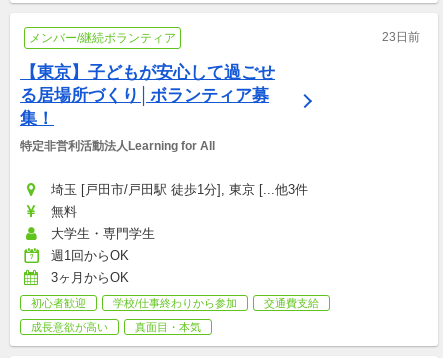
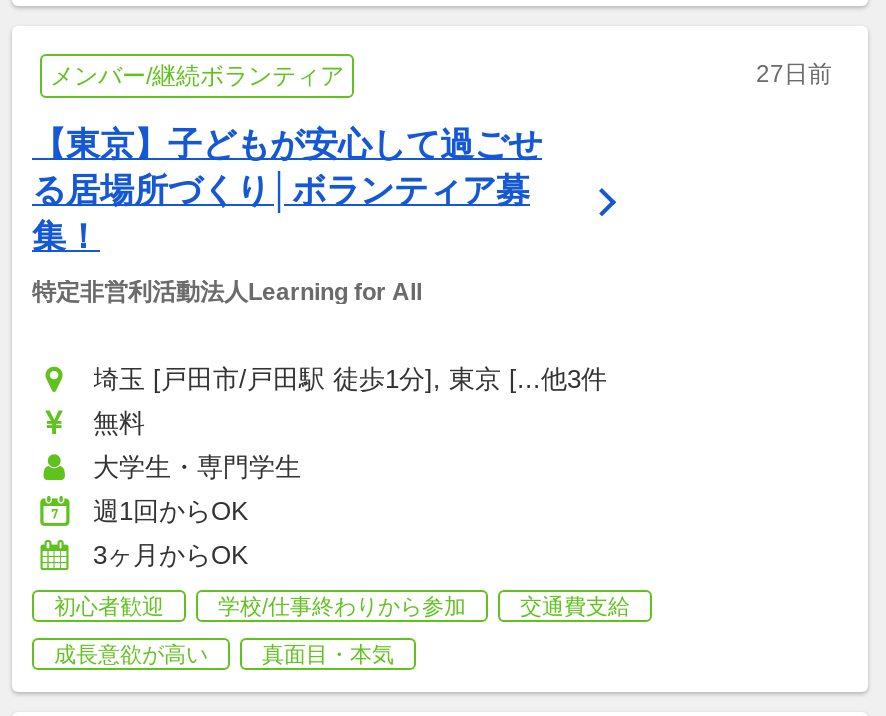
- 23日前
+ 27日前
